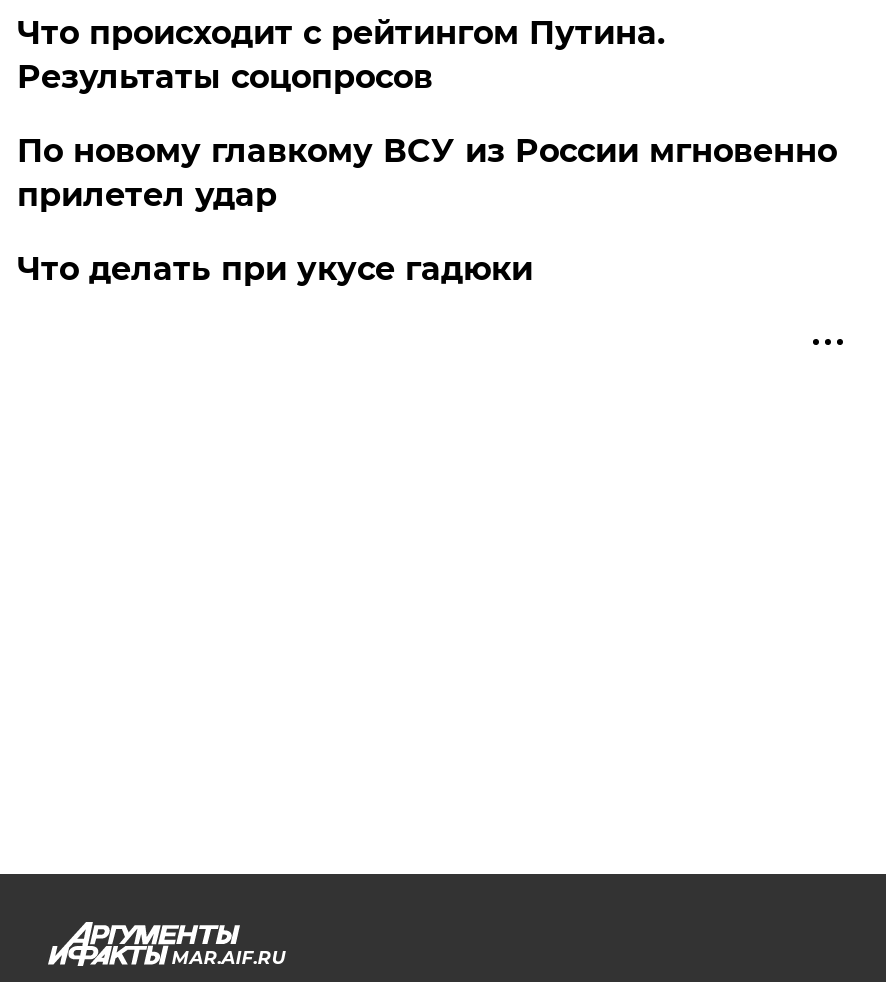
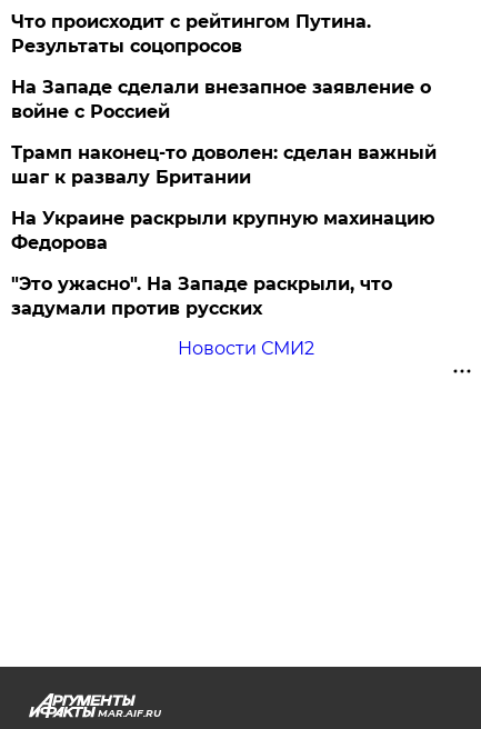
- По новому главкому ВСУ из России мгновенно
- прилетел удар
- Что делать при укусе гадюки
+ На Западе сделали внезапное заявление о
+ войне с Россией
+ Трамп наконец-то доволен: сделан важный
+ шаг к развалу Британии
+ На Украине раскрыли крупную махинацию
+ Федорова
+ "Это ужасно". На Западе раскрыли, что
+ задумали против русских
+ Новости СМИ2
